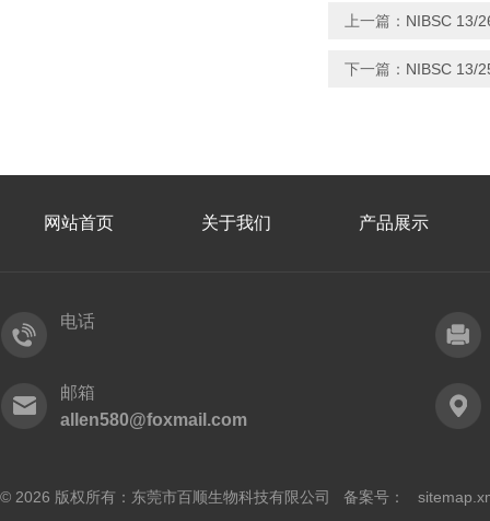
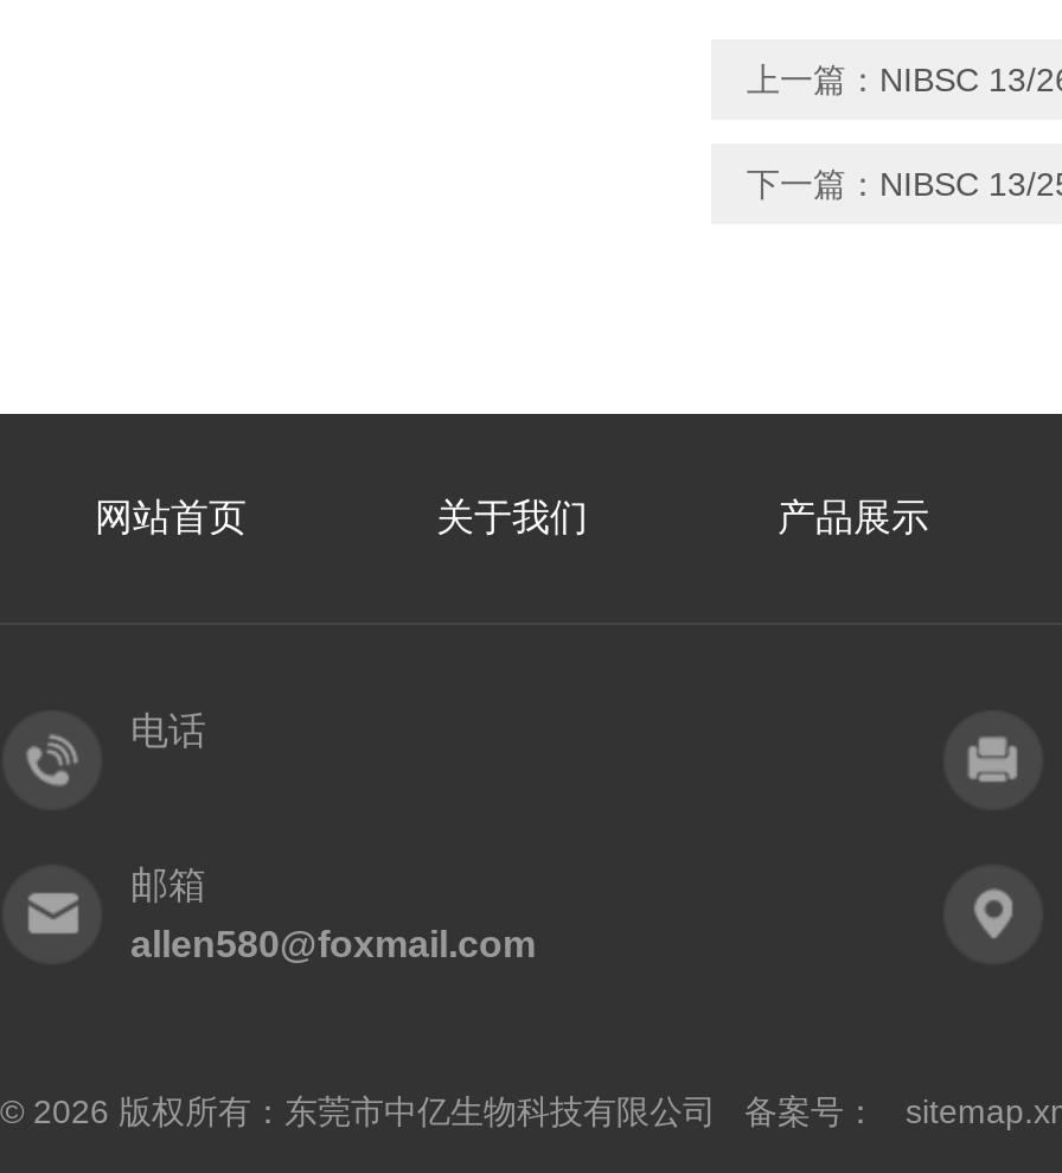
- © 2026 版权所有：东莞市百顺生物科技有限公司 备案号：
+ © 2026 版权所有：东莞市中亿生物科技有限公司 备案号：
